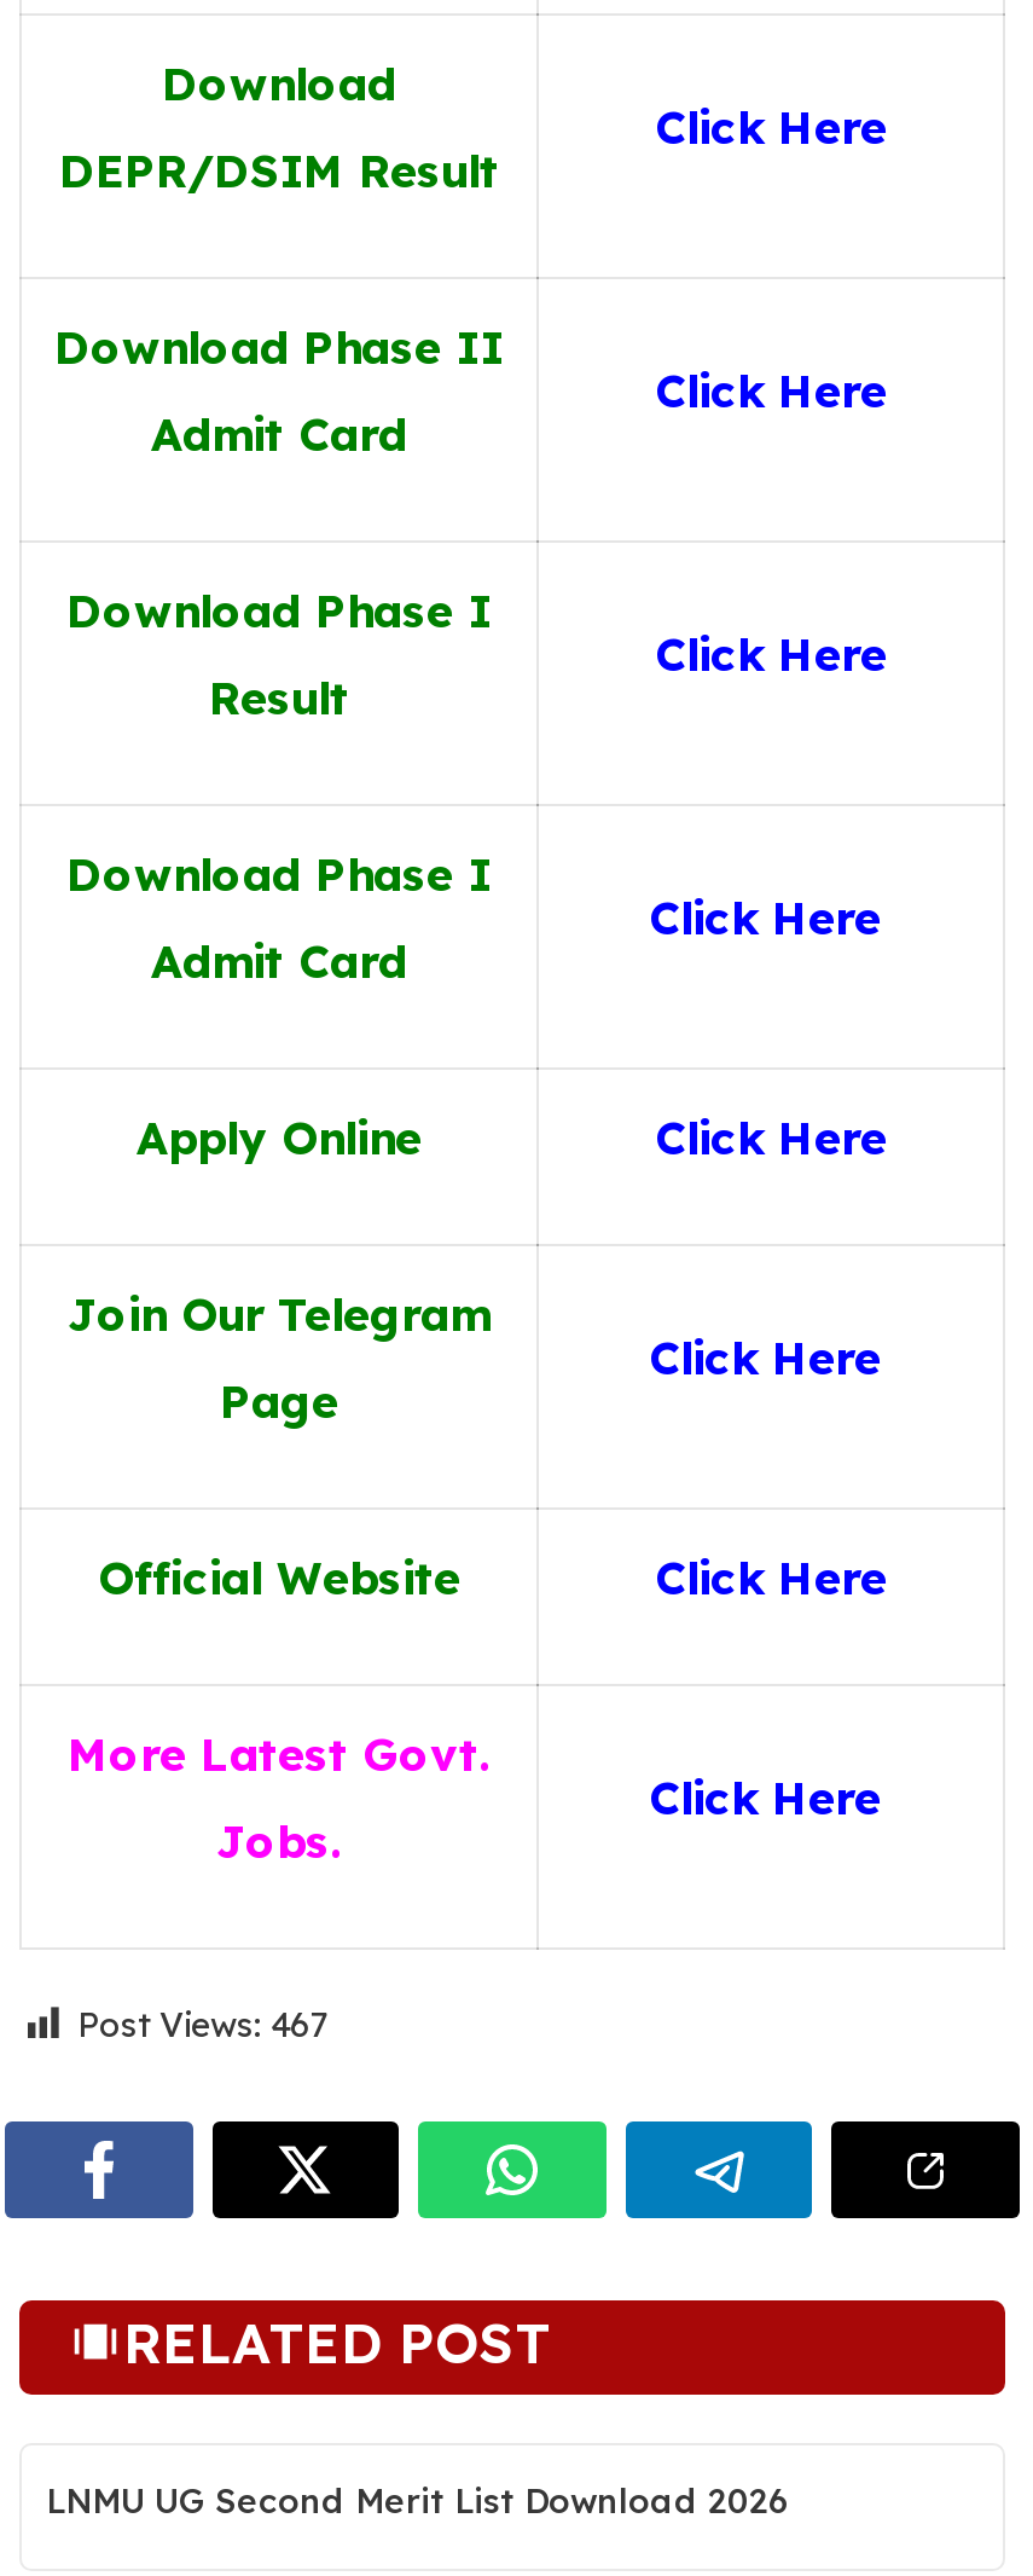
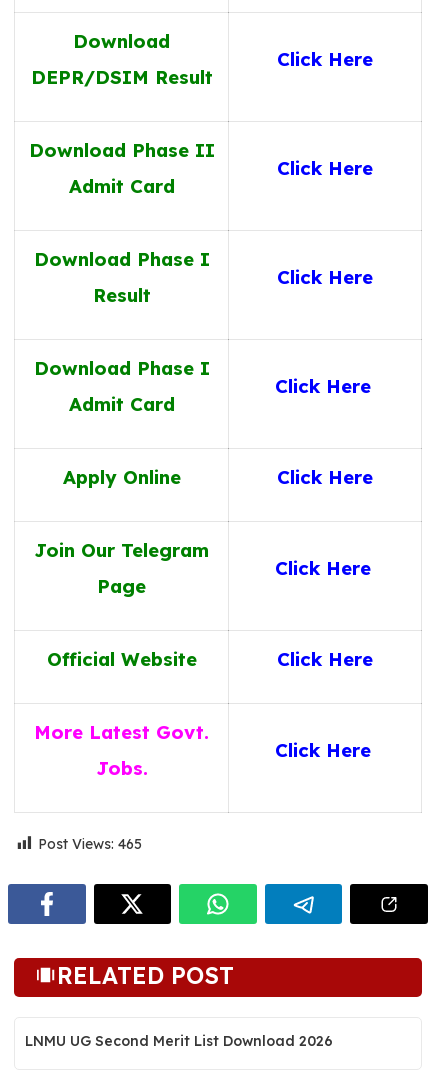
- Post Views: 467
+ Post Views: 465
